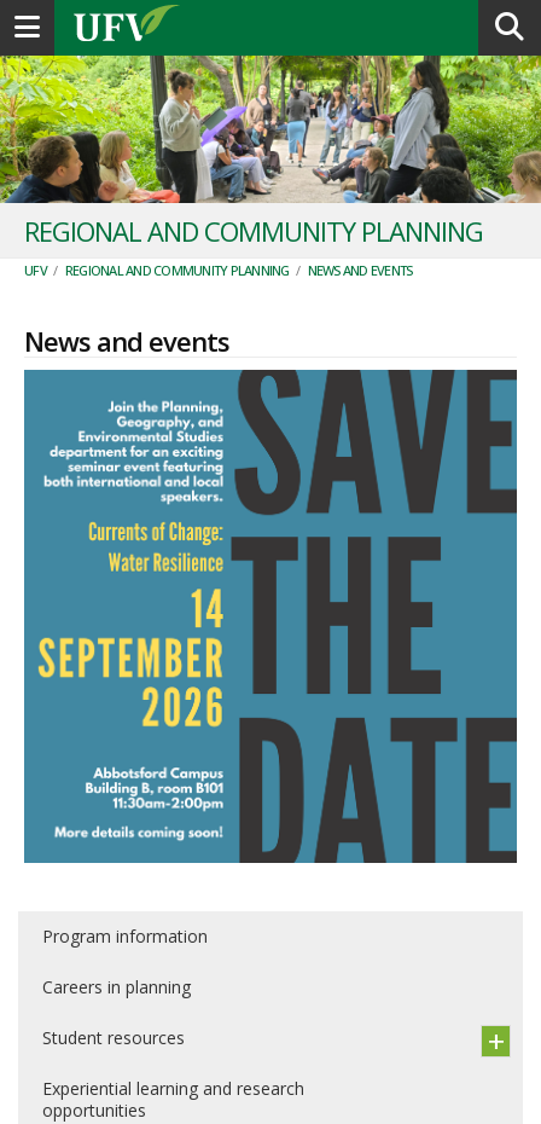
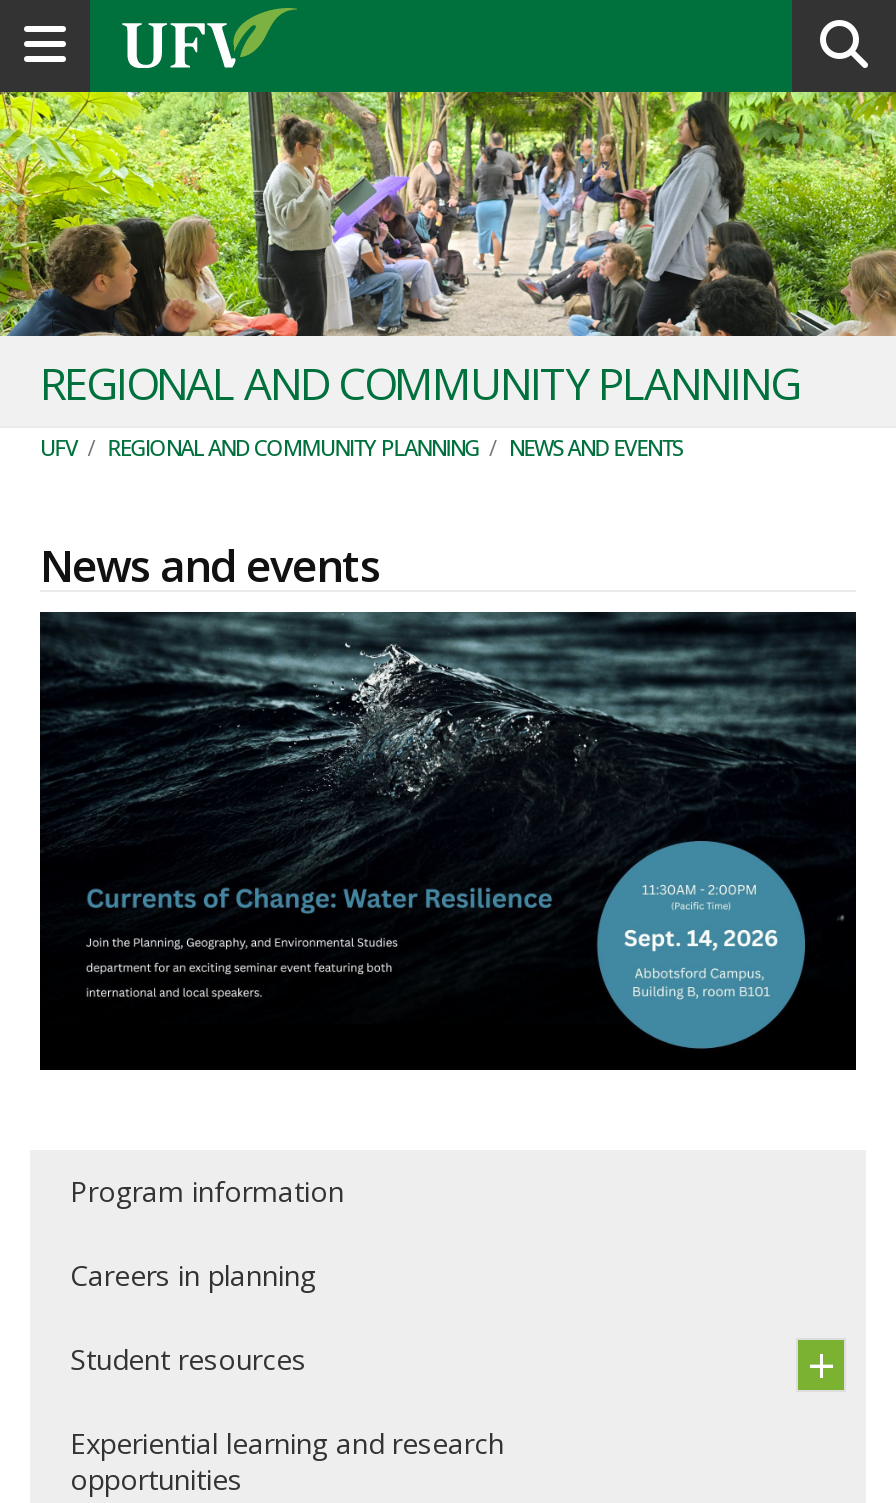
- [image]
+ [image]
